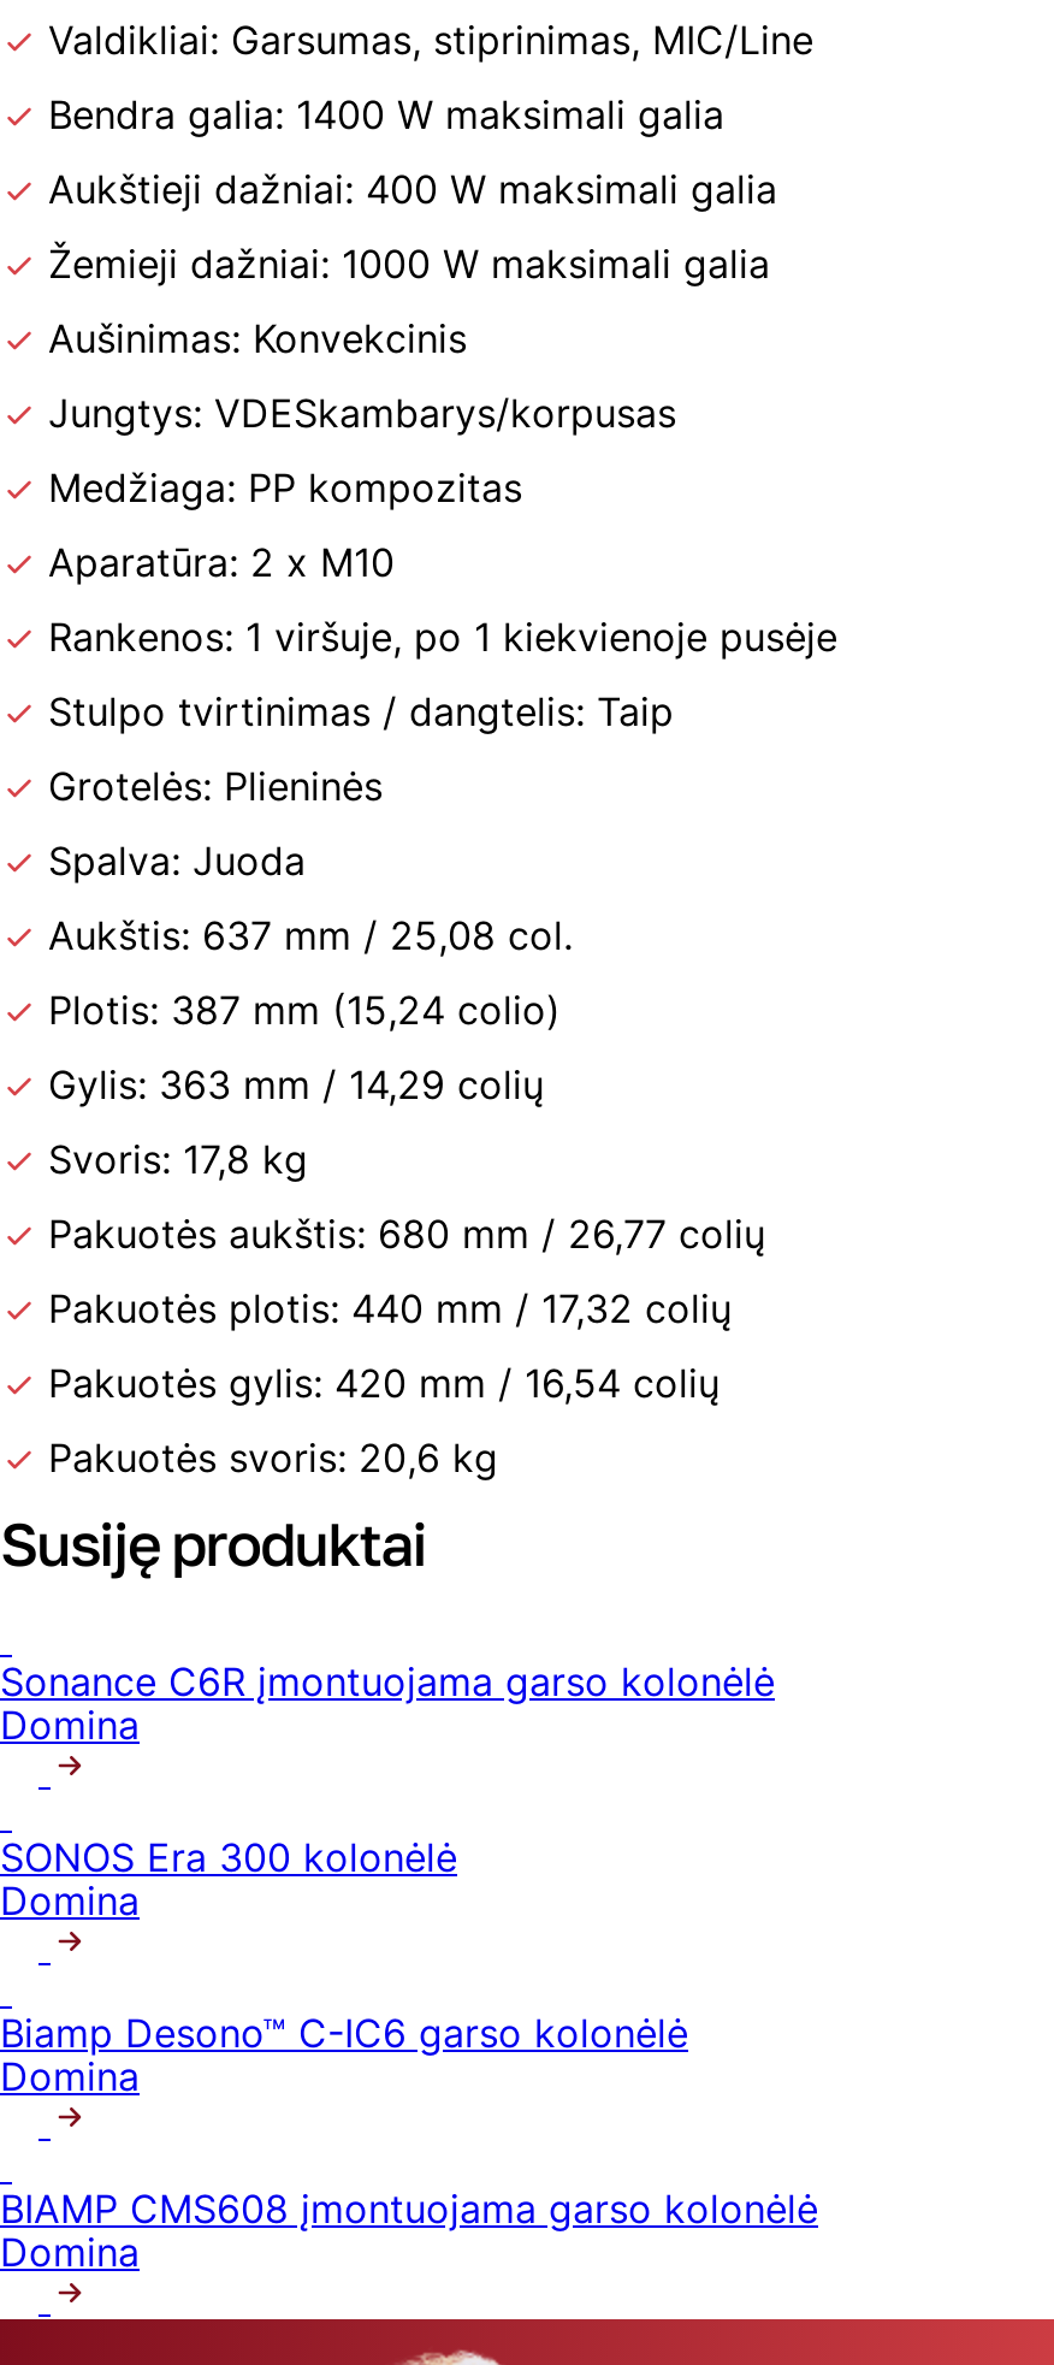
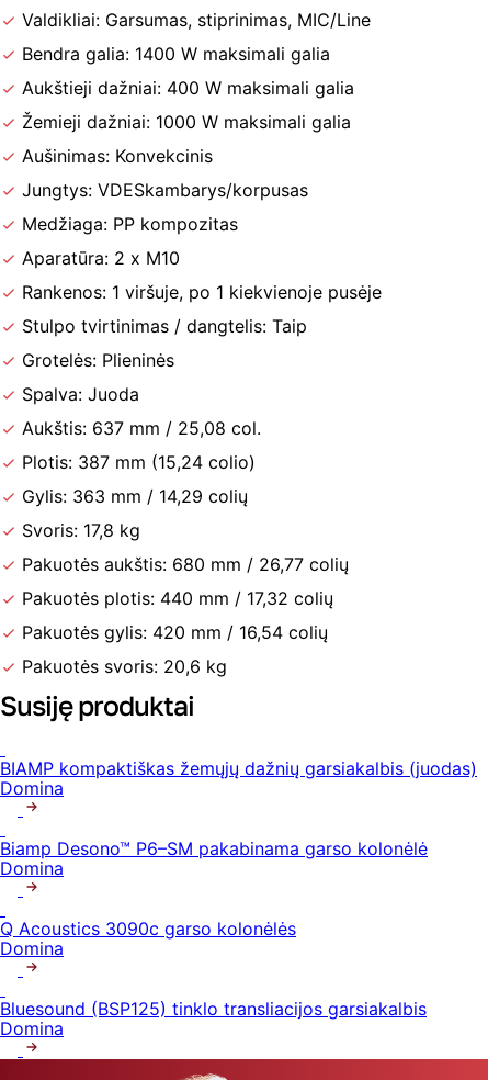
- Sonance C6R įmontuojama garso kolonėlė
+ BIAMP kompaktiškas žemųjų dažnių garsiakalbis (juodas)

- SONOS Era 300 kolonėlė
+ Biamp Desono™ P6–SM pakabinama garso kolonėlė

- Biamp Desono™ C-IC6 garso kolonėlė
+ Q Acoustics 3090c garso kolonėlės

- BIAMP CMS608 įmontuojama garso kolonėlė
+ Bluesound (BSP125) tinklo transliacijos garsiakalbis
